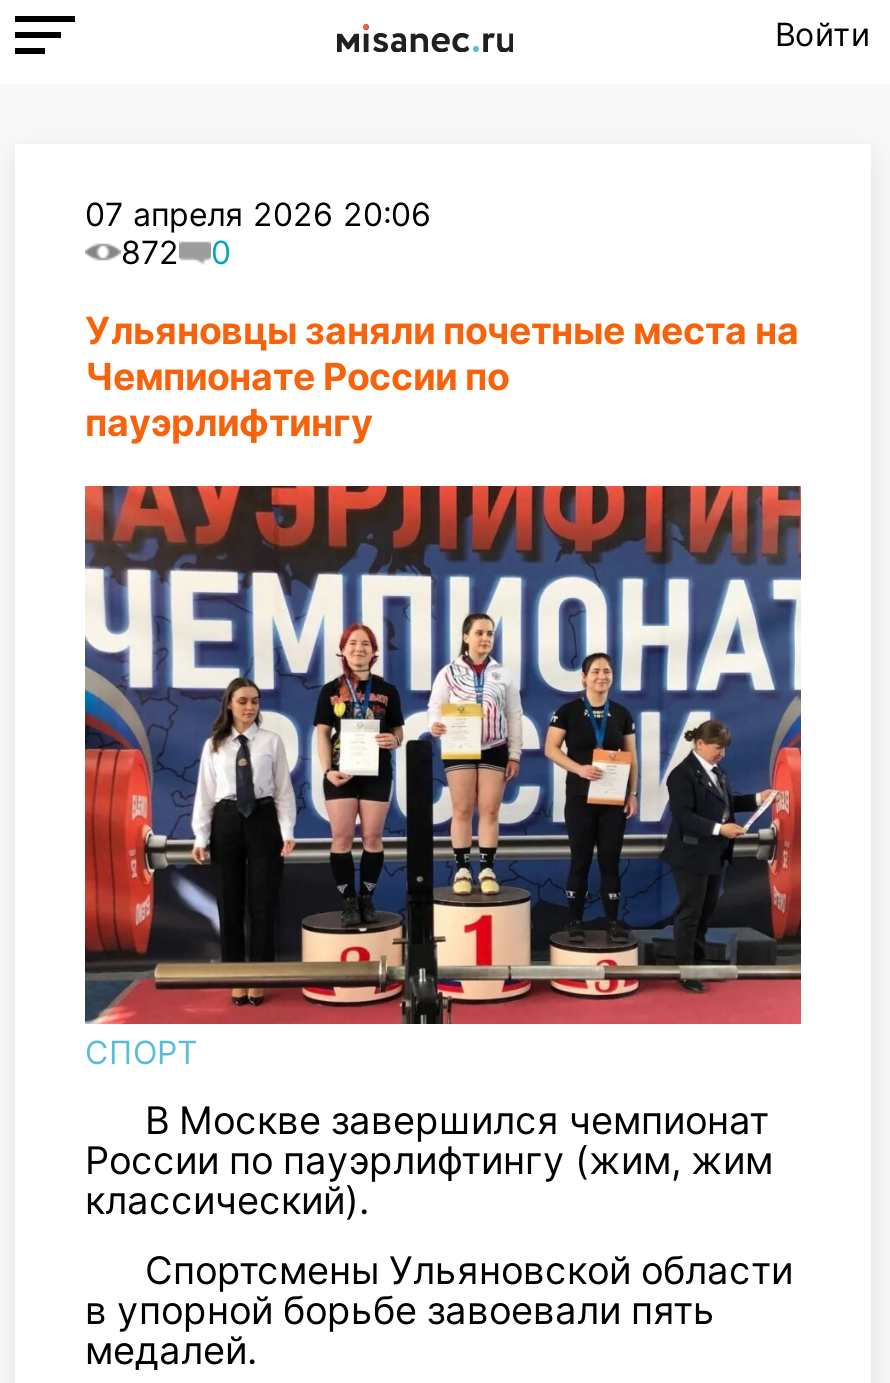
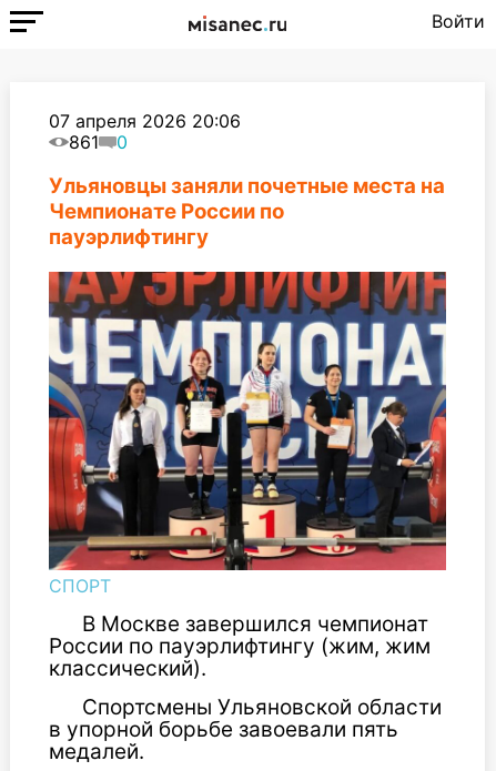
- 872
+ 861
